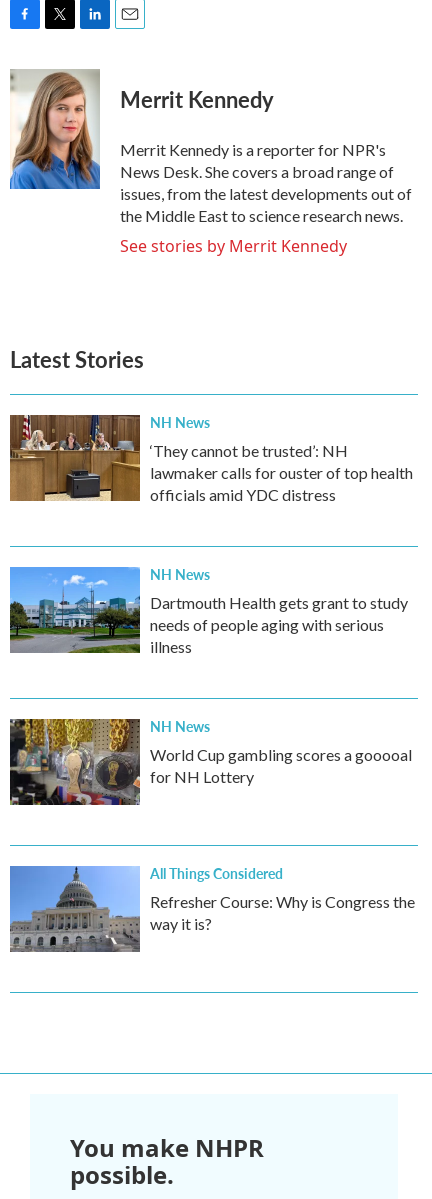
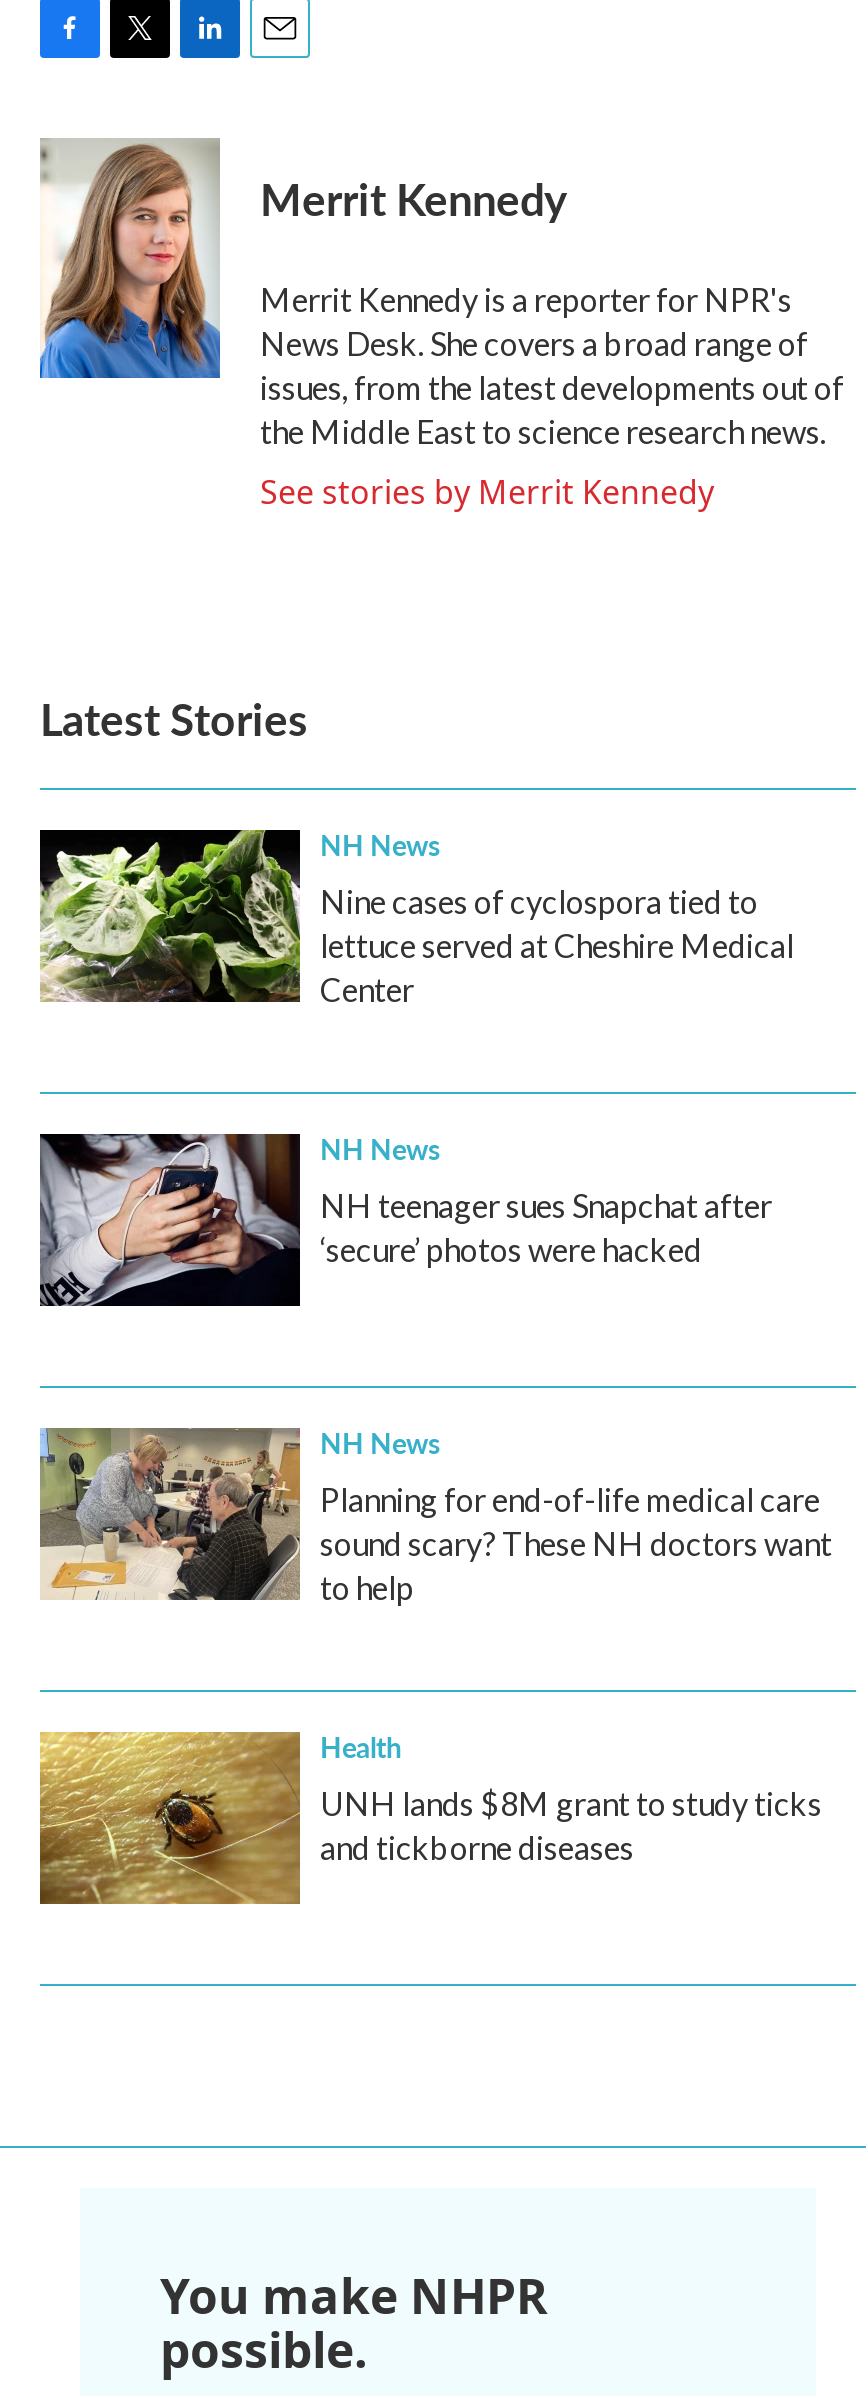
- [image]
- ‘They cannot be trusted’: NH
- lawmaker calls for ouster of top health
- officials amid YDC distress
+ [image]
+ Nine cases of cyclospora tied to
+ lettuce served at Cheshire Medical
+ Center

- [image]
- Dartmouth Health gets grant to study
- needs of people aging with serious
- illness
+ [image]
+ NH teenager sues Snapchat after
+ ‘secure’ photos were hacked

- [image]
- World Cup gambling scores a gooooal
- for NH Lottery
+ [image]
+ Planning for end-of-life medical care
+ sound scary? These NH doctors want
+ to help

- [image]
- All Things Considered
- Refresher Course: Why is Congress the
- way it is?
+ [image]
+ Health
+ UNH lands $8M grant to study ticks
+ and tickborne diseases
